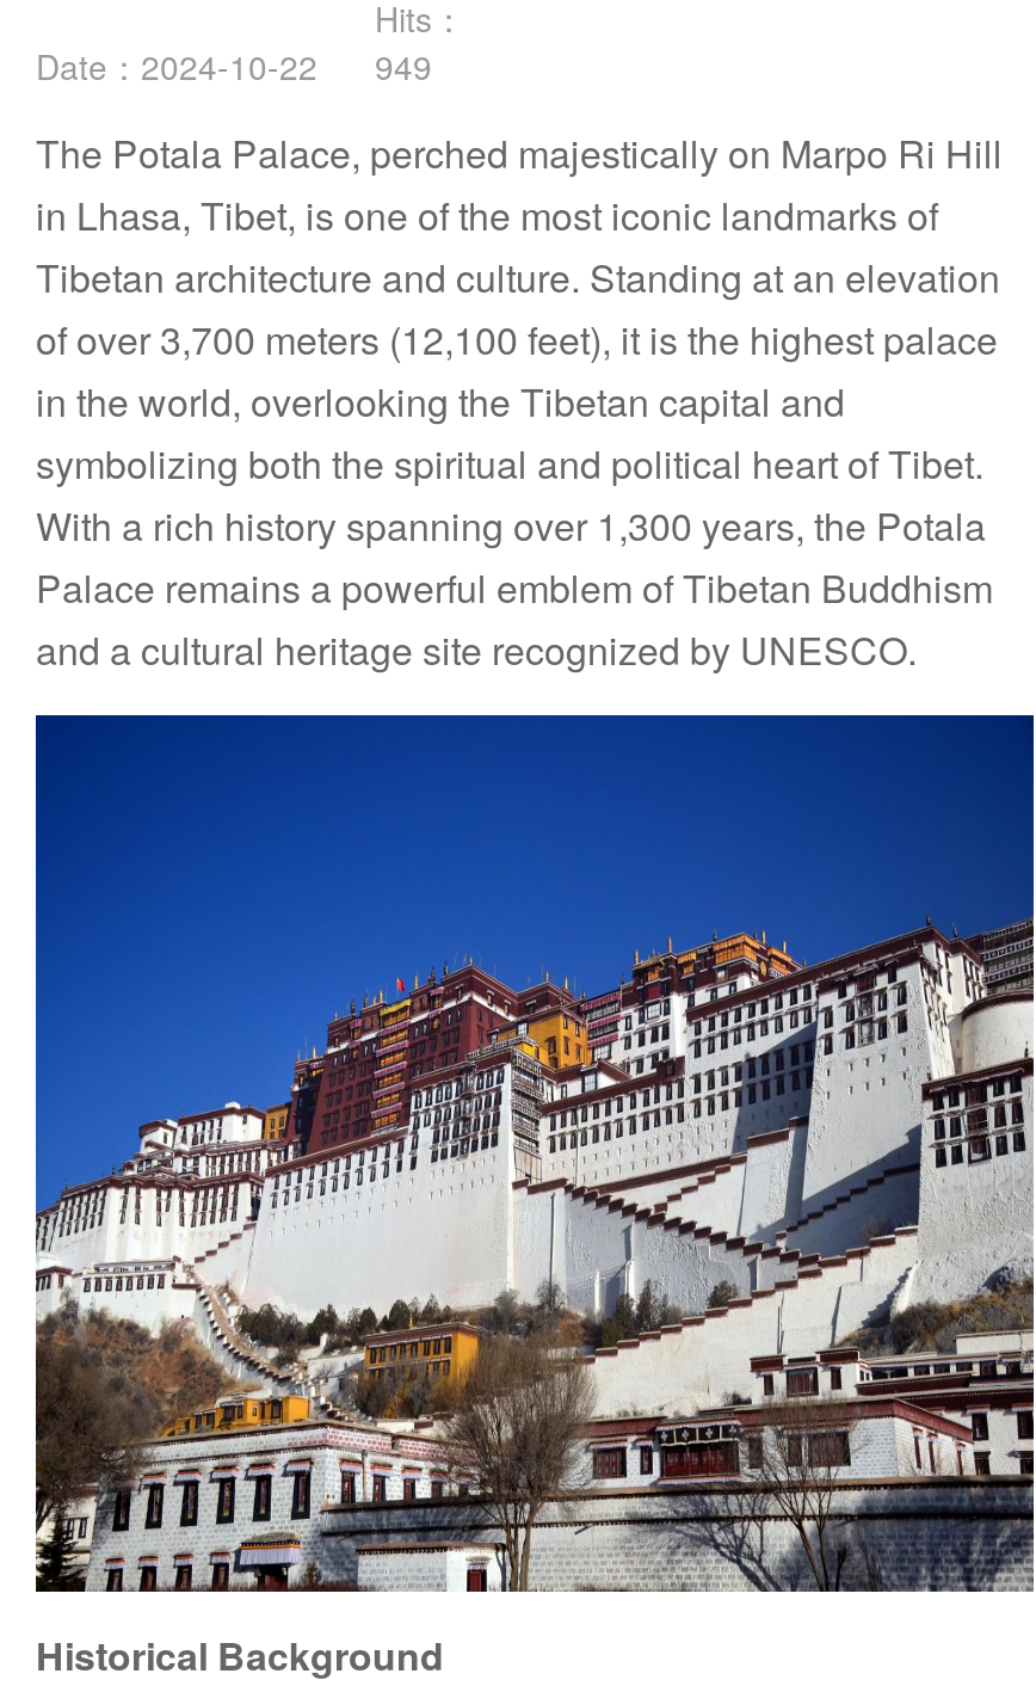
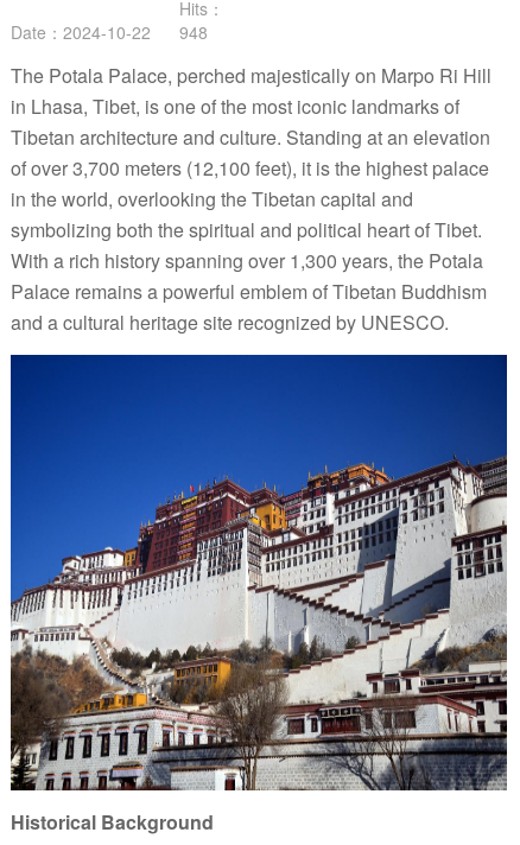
- Date：2024-10-22 949
+ Date：2024-10-22 948
